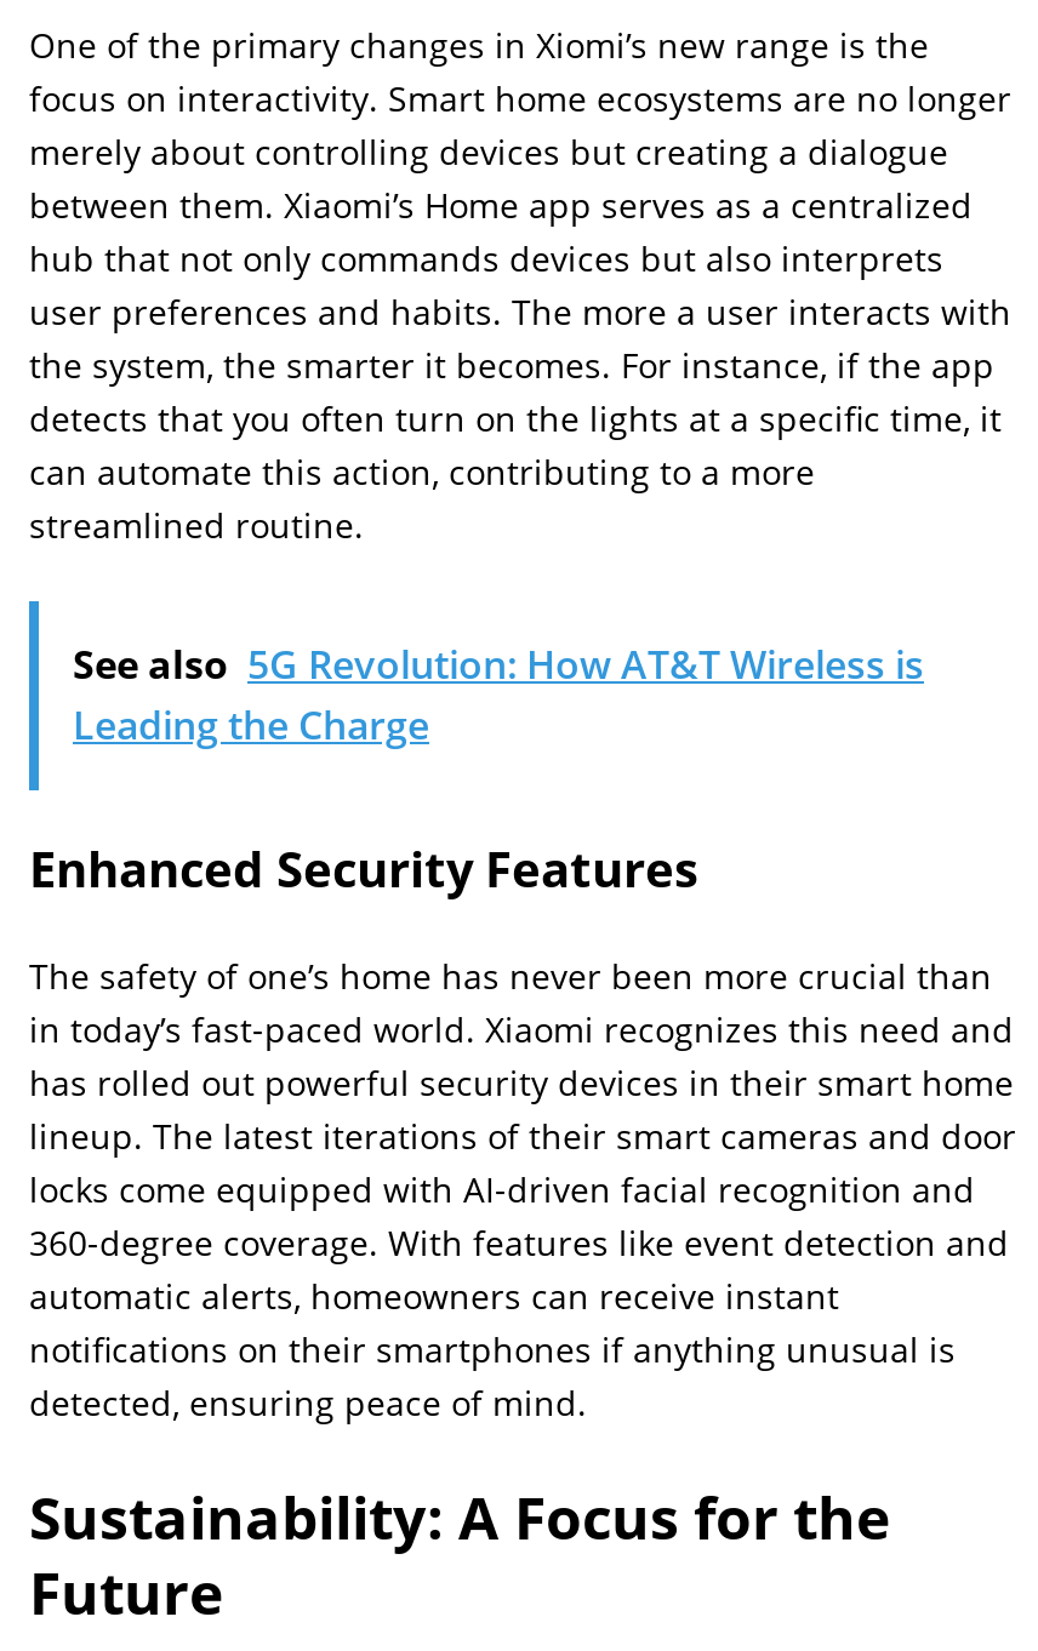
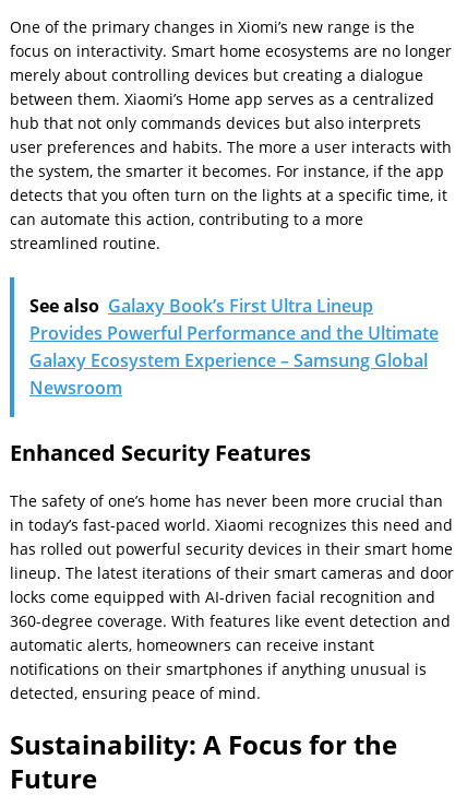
- See also 5G Revolution: How AT&T Wireless is
- Leading the Charge
+ See also Galaxy Book’s First Ultra Lineup
+ Provides Powerful Performance and the Ultimate
+ Galaxy Ecosystem Experience – Samsung Global
+ Newsroom
